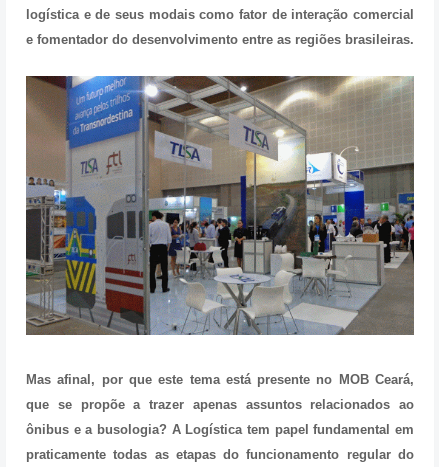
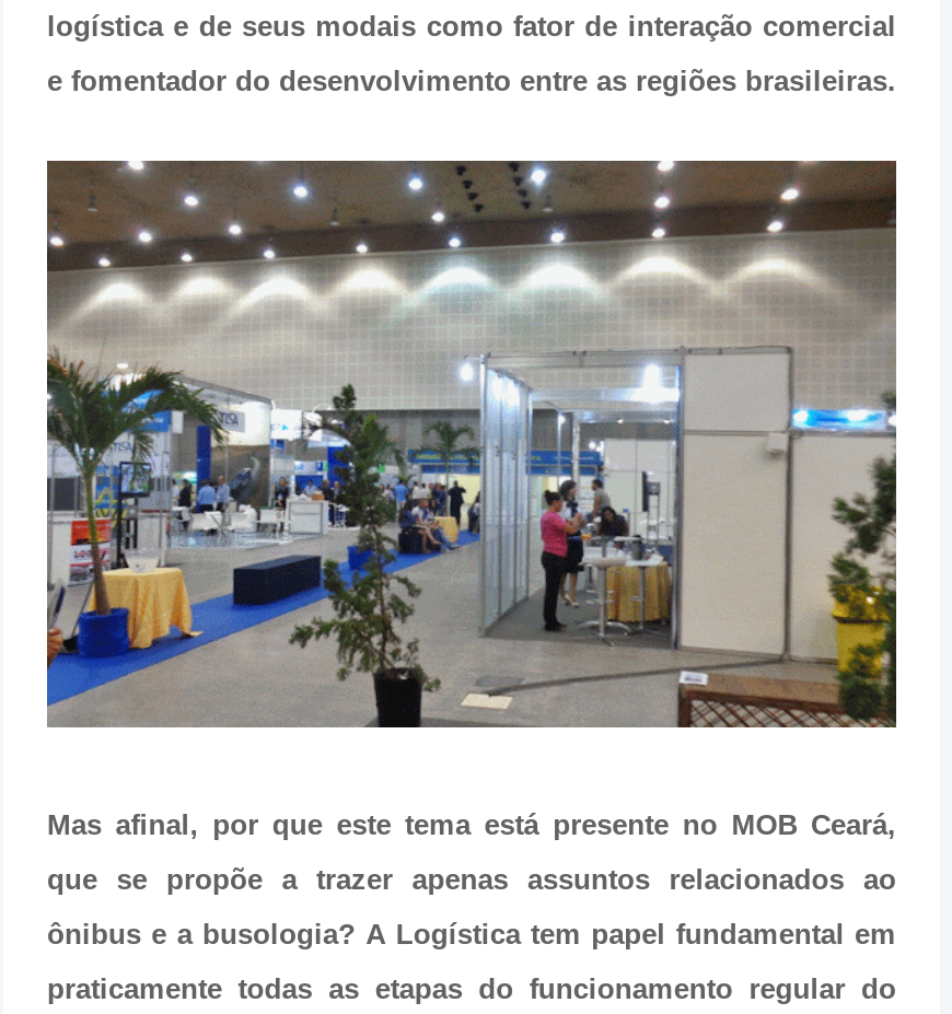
- [image]
+ [image]
